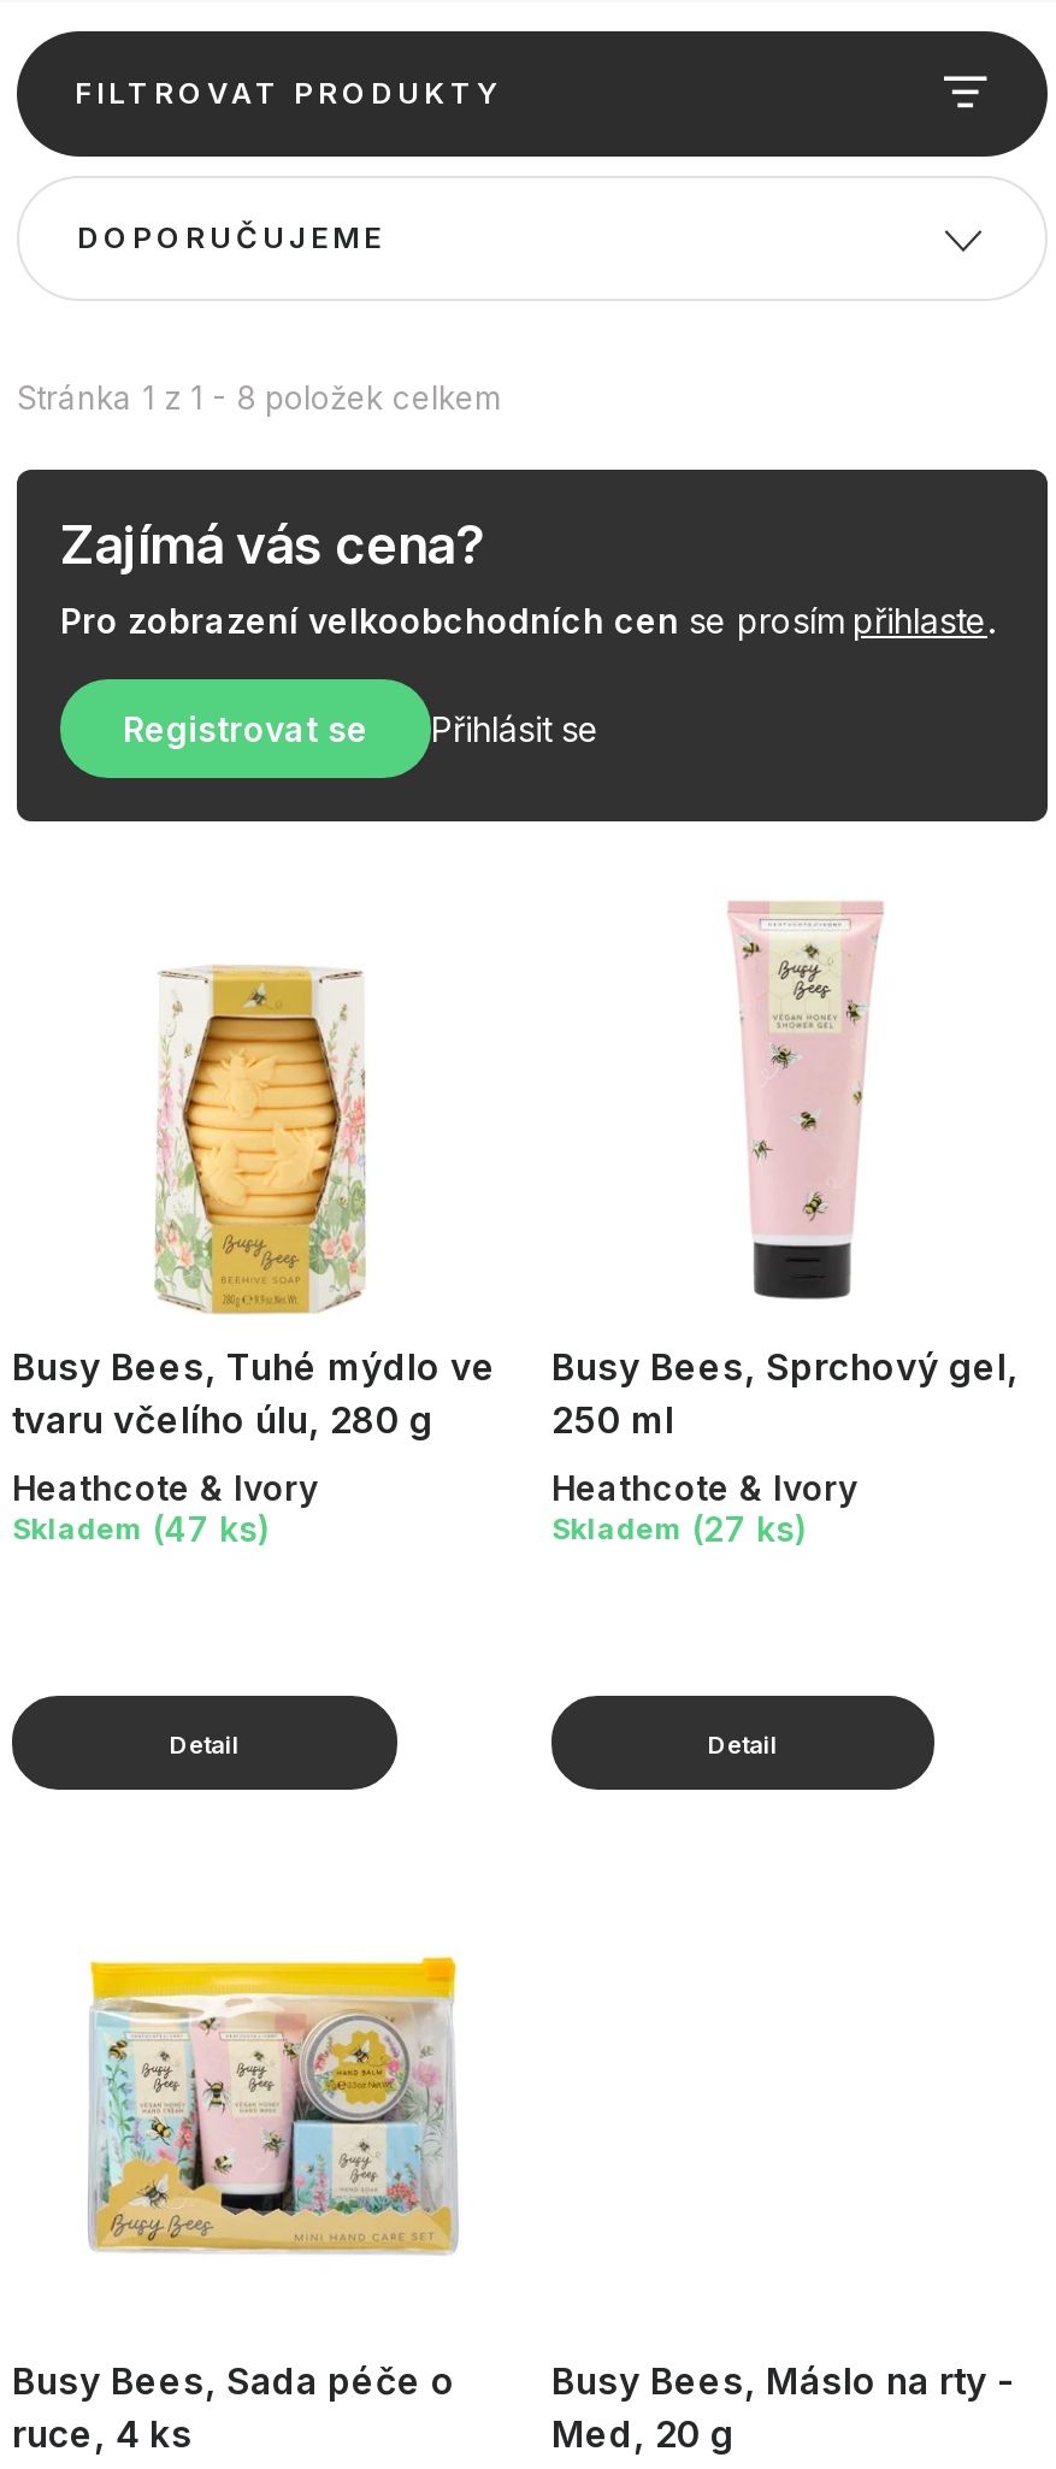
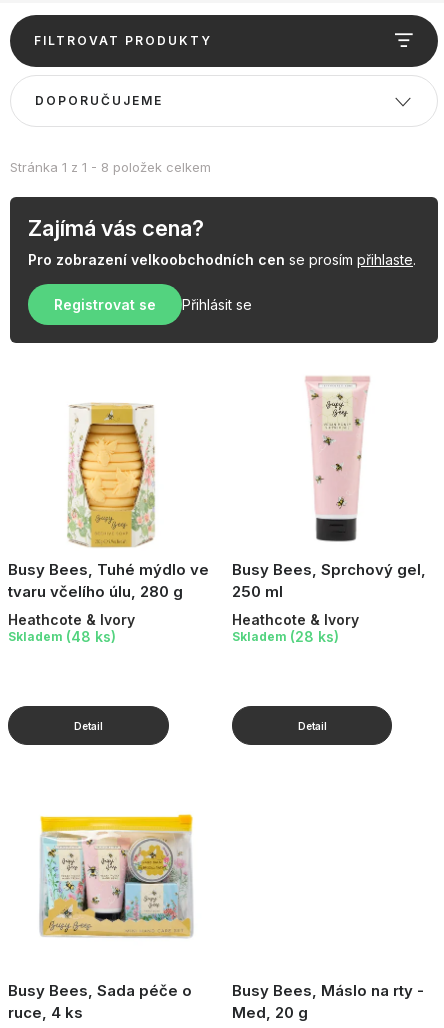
- Skladem (47 ks)
+ Skladem (48 ks)

- Skladem (27 ks)
+ Skladem (28 ks)
